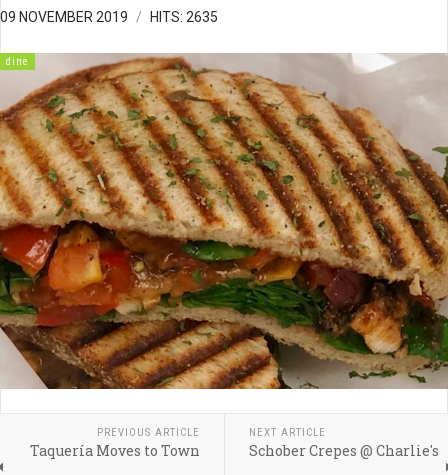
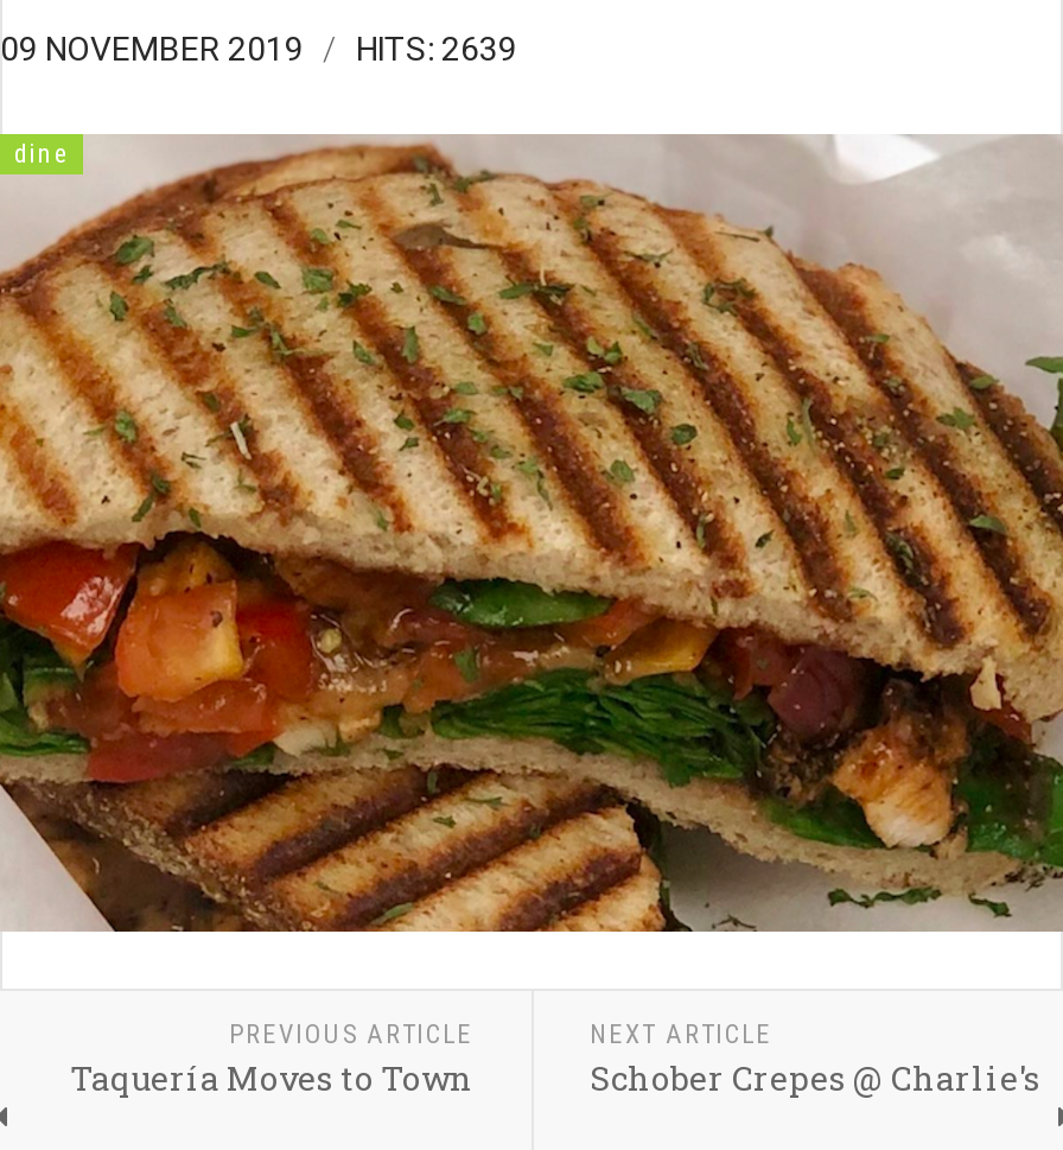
- 09 NOVEMBER 2019 HITS: 2635
+ 09 NOVEMBER 2019 HITS: 2639
